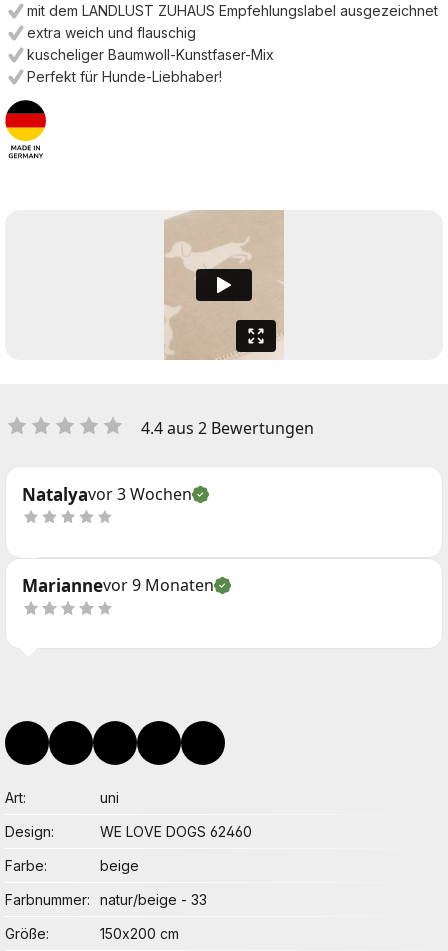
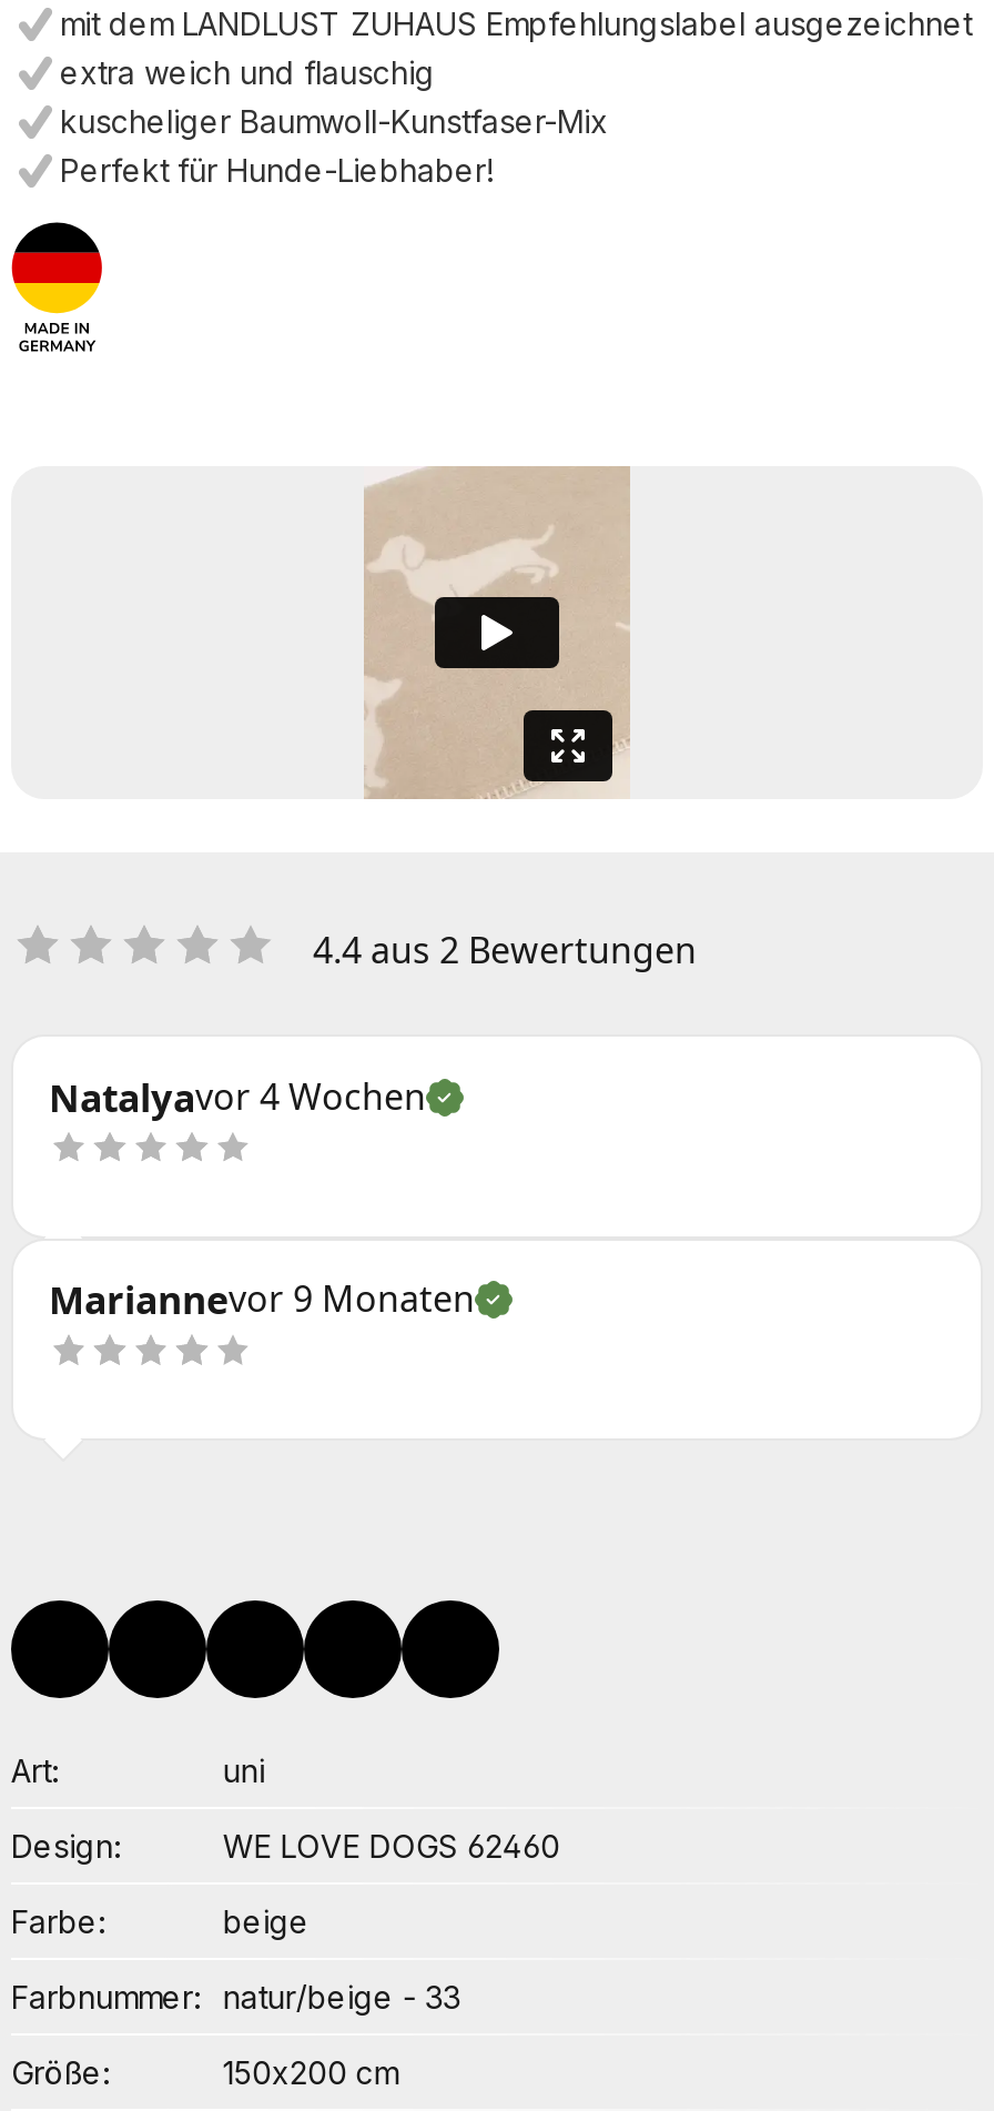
- Natalyavor 3 Wochen
+ Natalyavor 4 Wochen
